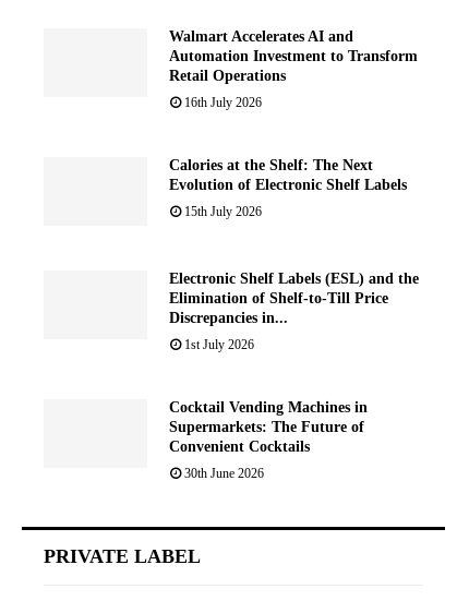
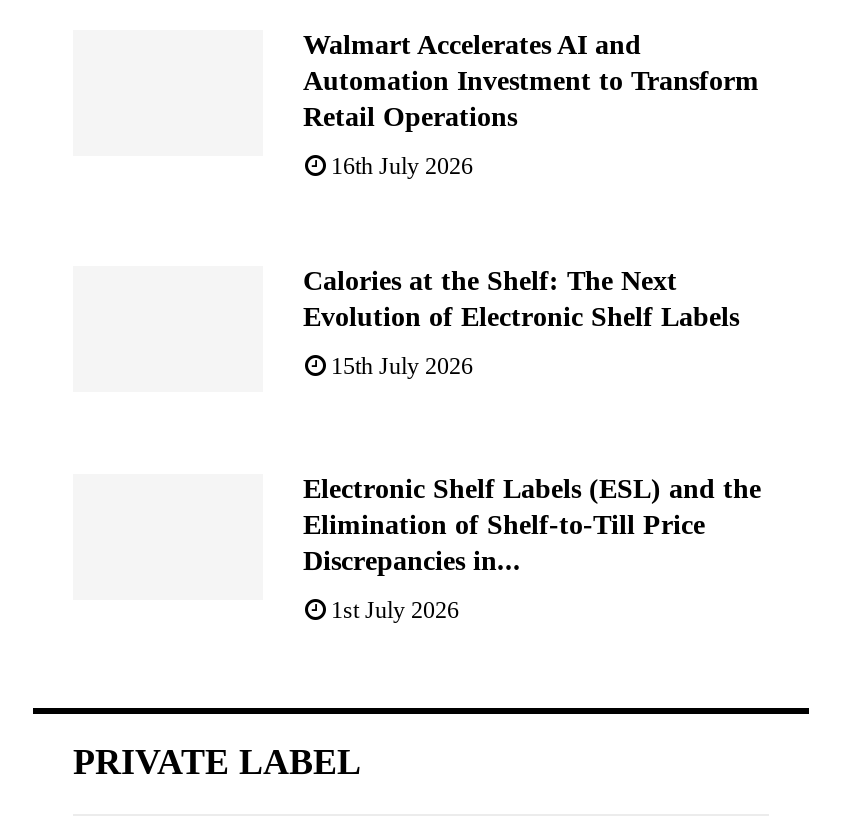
- Cocktail Vending Machines in
- Supermarkets: The Future of
- Convenient Cocktails
- 30th June 2026
